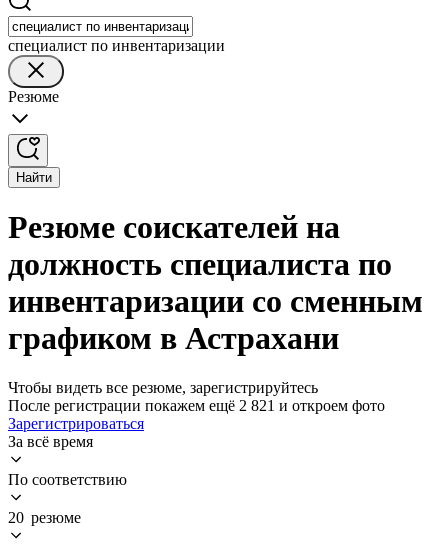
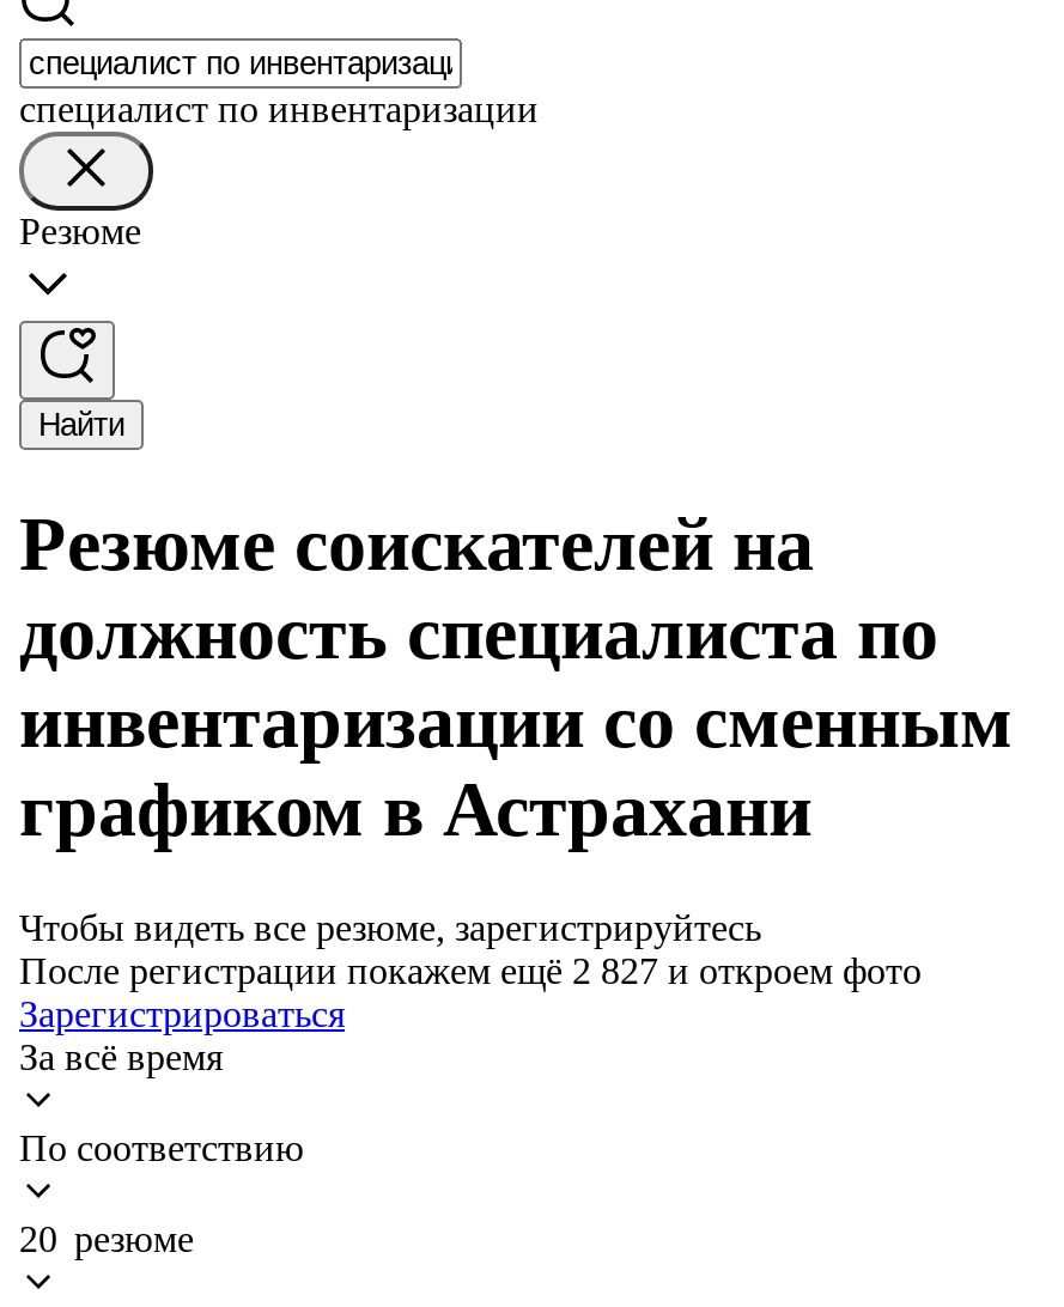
- После регистрации покажем ещё 2 821 и откроем фото
+ После регистрации покажем ещё 2 827 и откроем фото
